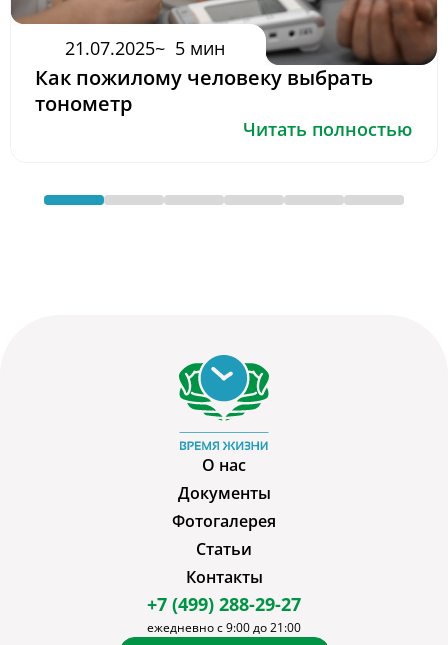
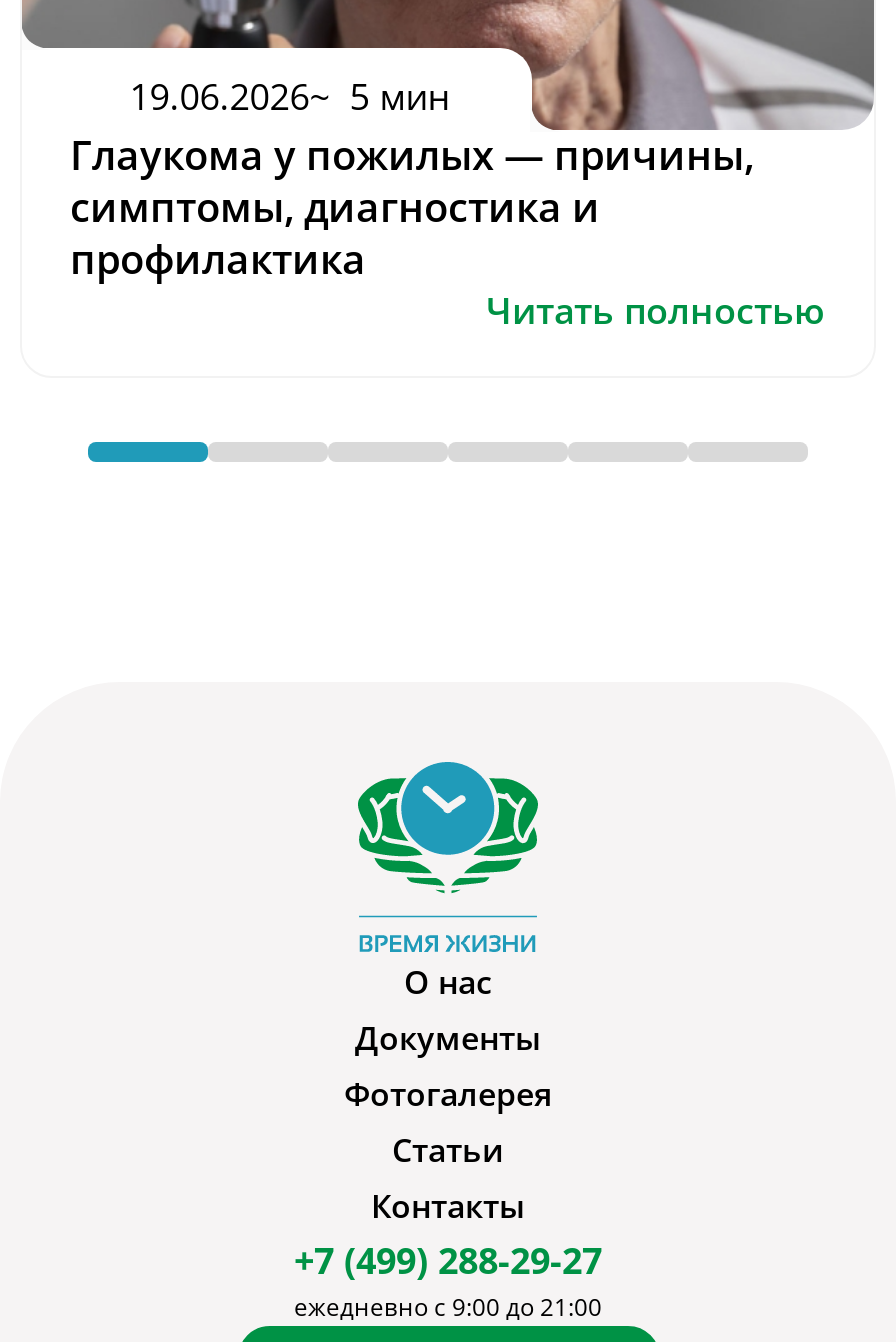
- 21.07.2025 5 мин
+ 19.06.2026 5 мин

- Как пожилому человеку выбрать
- тонометр
+ Глаукома у пожилых — причины,
+ симптомы, диагностика и
+ профилактика
